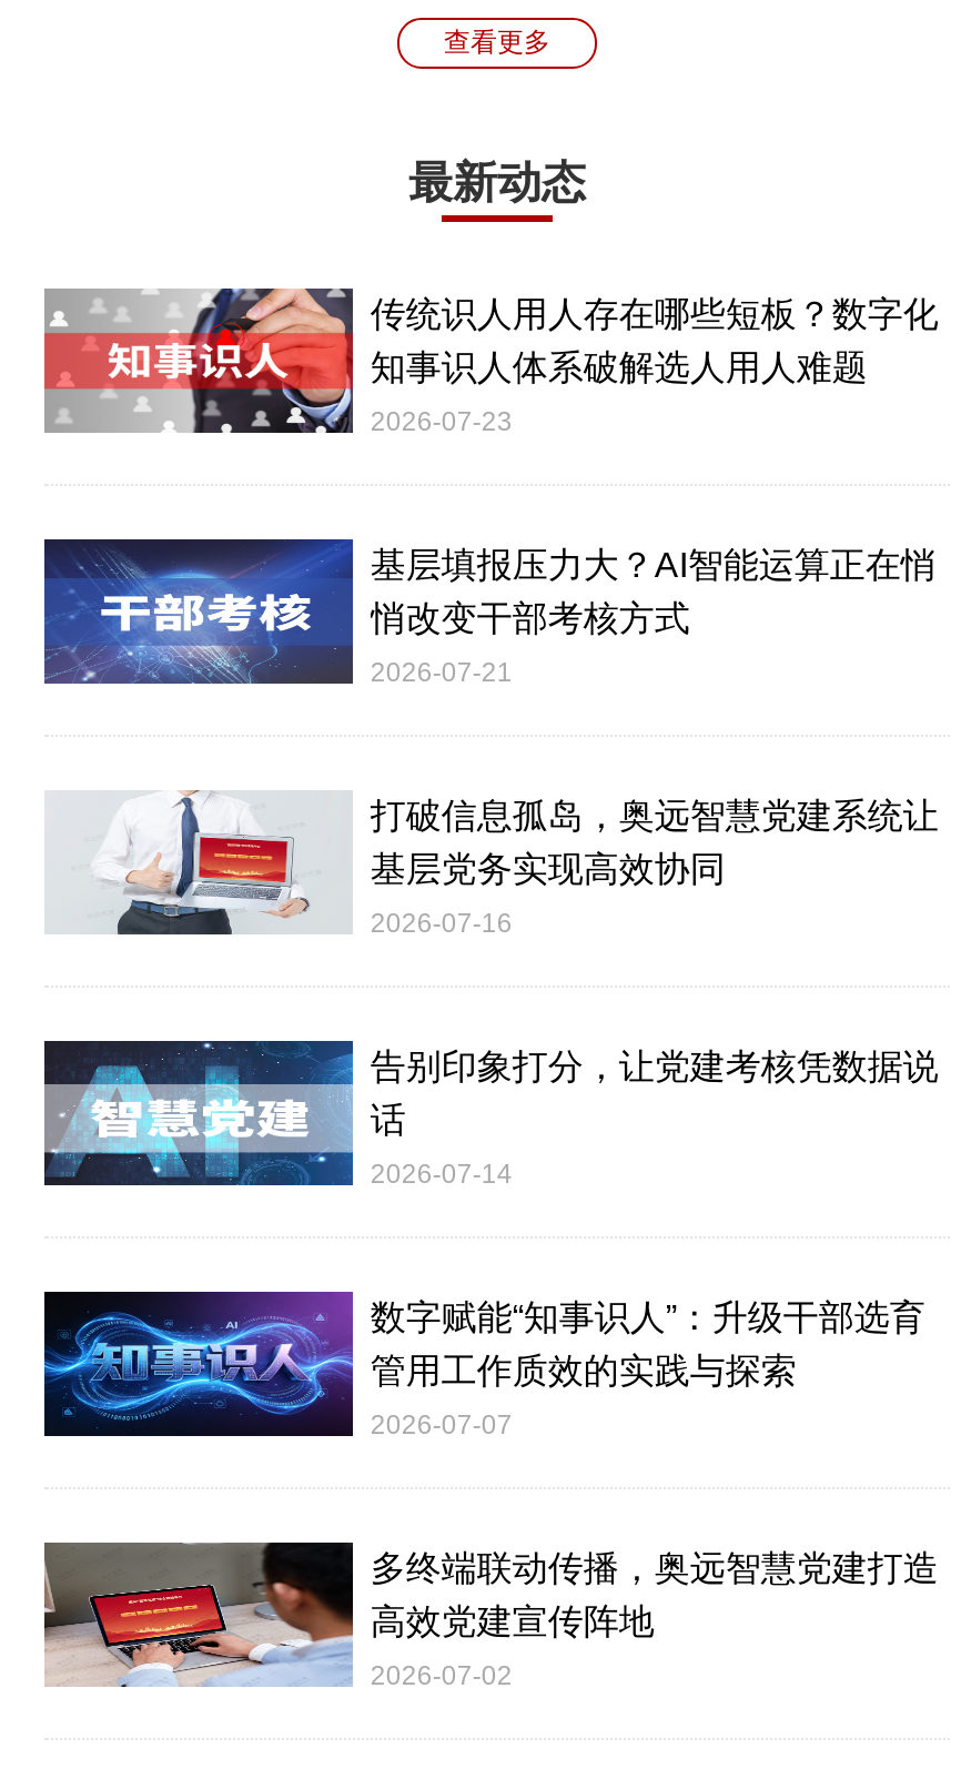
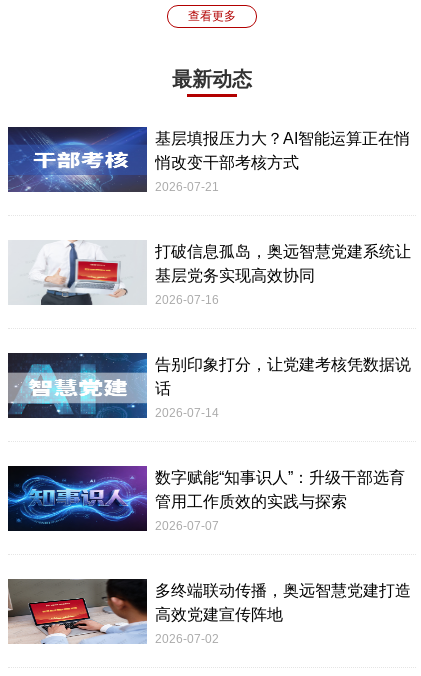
- [image]
- 传统识人用人存在哪些短板？数字化
- 知事识人体系破解选人用人难题
- 2026-07-23
